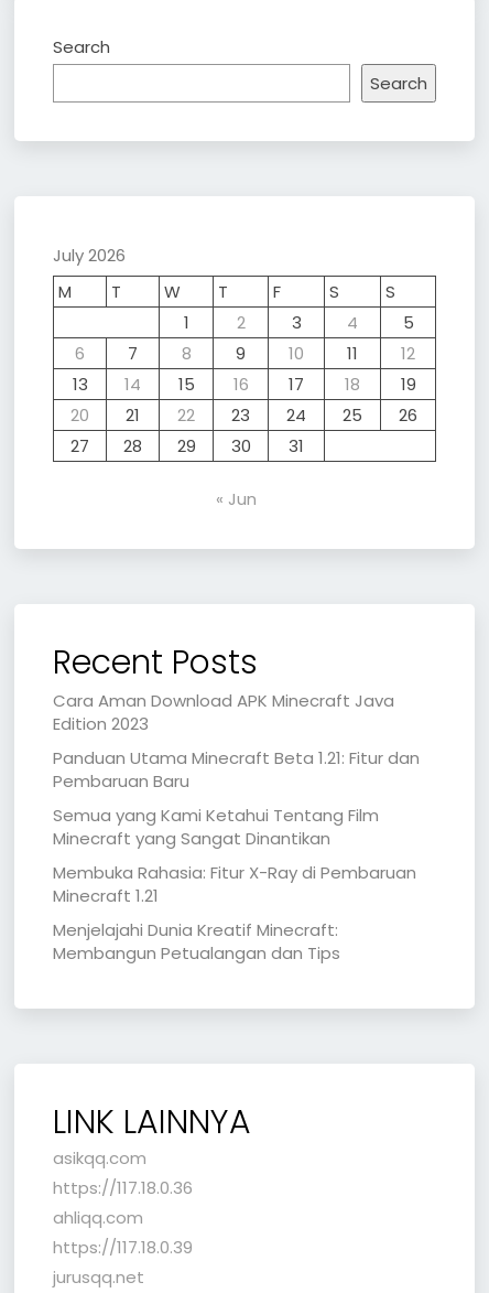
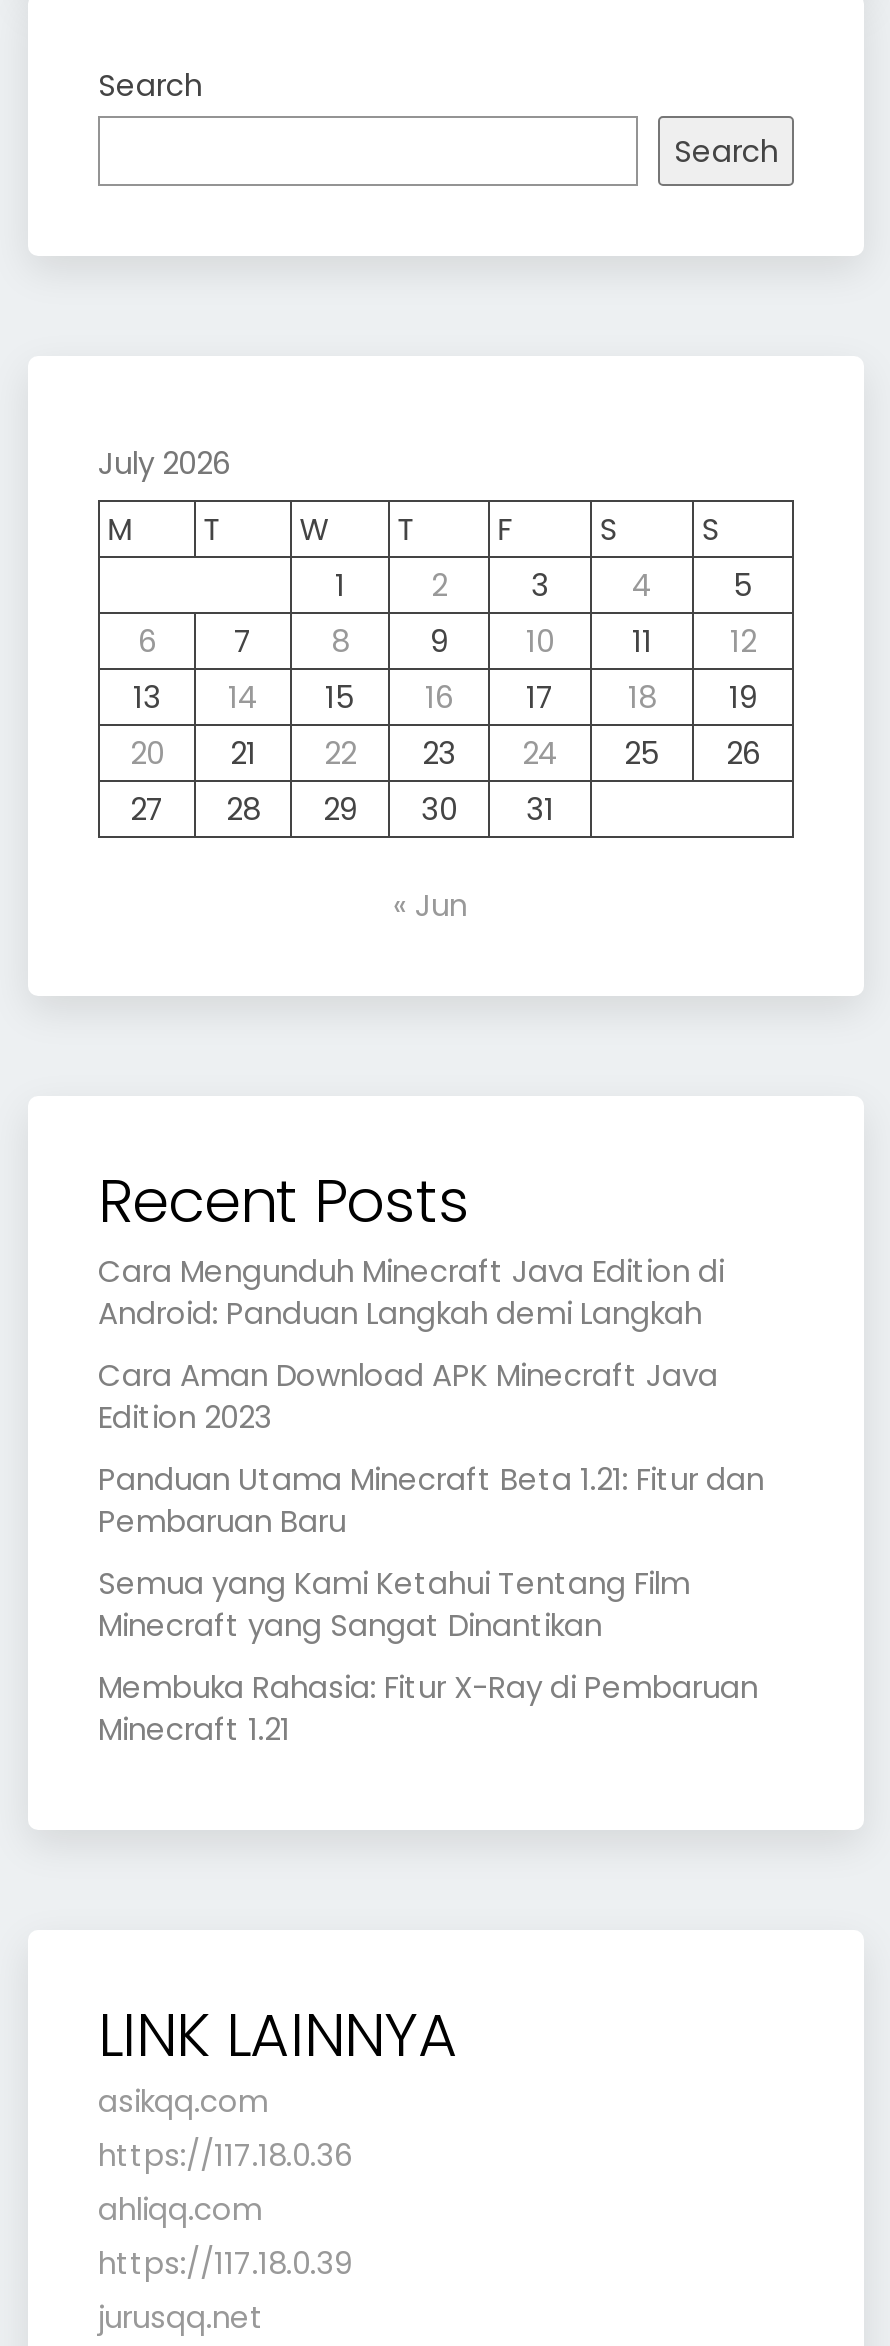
+ Cara Mengunduh Minecraft Java Edition di
+ Android: Panduan Langkah demi Langkah

moved down: Cara Aman Download APK Minecraft Java | Edition 2023 | Panduan Utama Minecraft Beta 1.21: Fitur dan | Pembaruan Baru | Semua yang Kami Ketahui Tentang Film | Minecraft yang Sangat Dinantikan | Membuka Rahasia: Fitur X-Ray di Pembaruan | Minecraft 1.21

- Menjelajahi Dunia Kreatif Minecraft:
- Membangun Petualangan dan Tips
